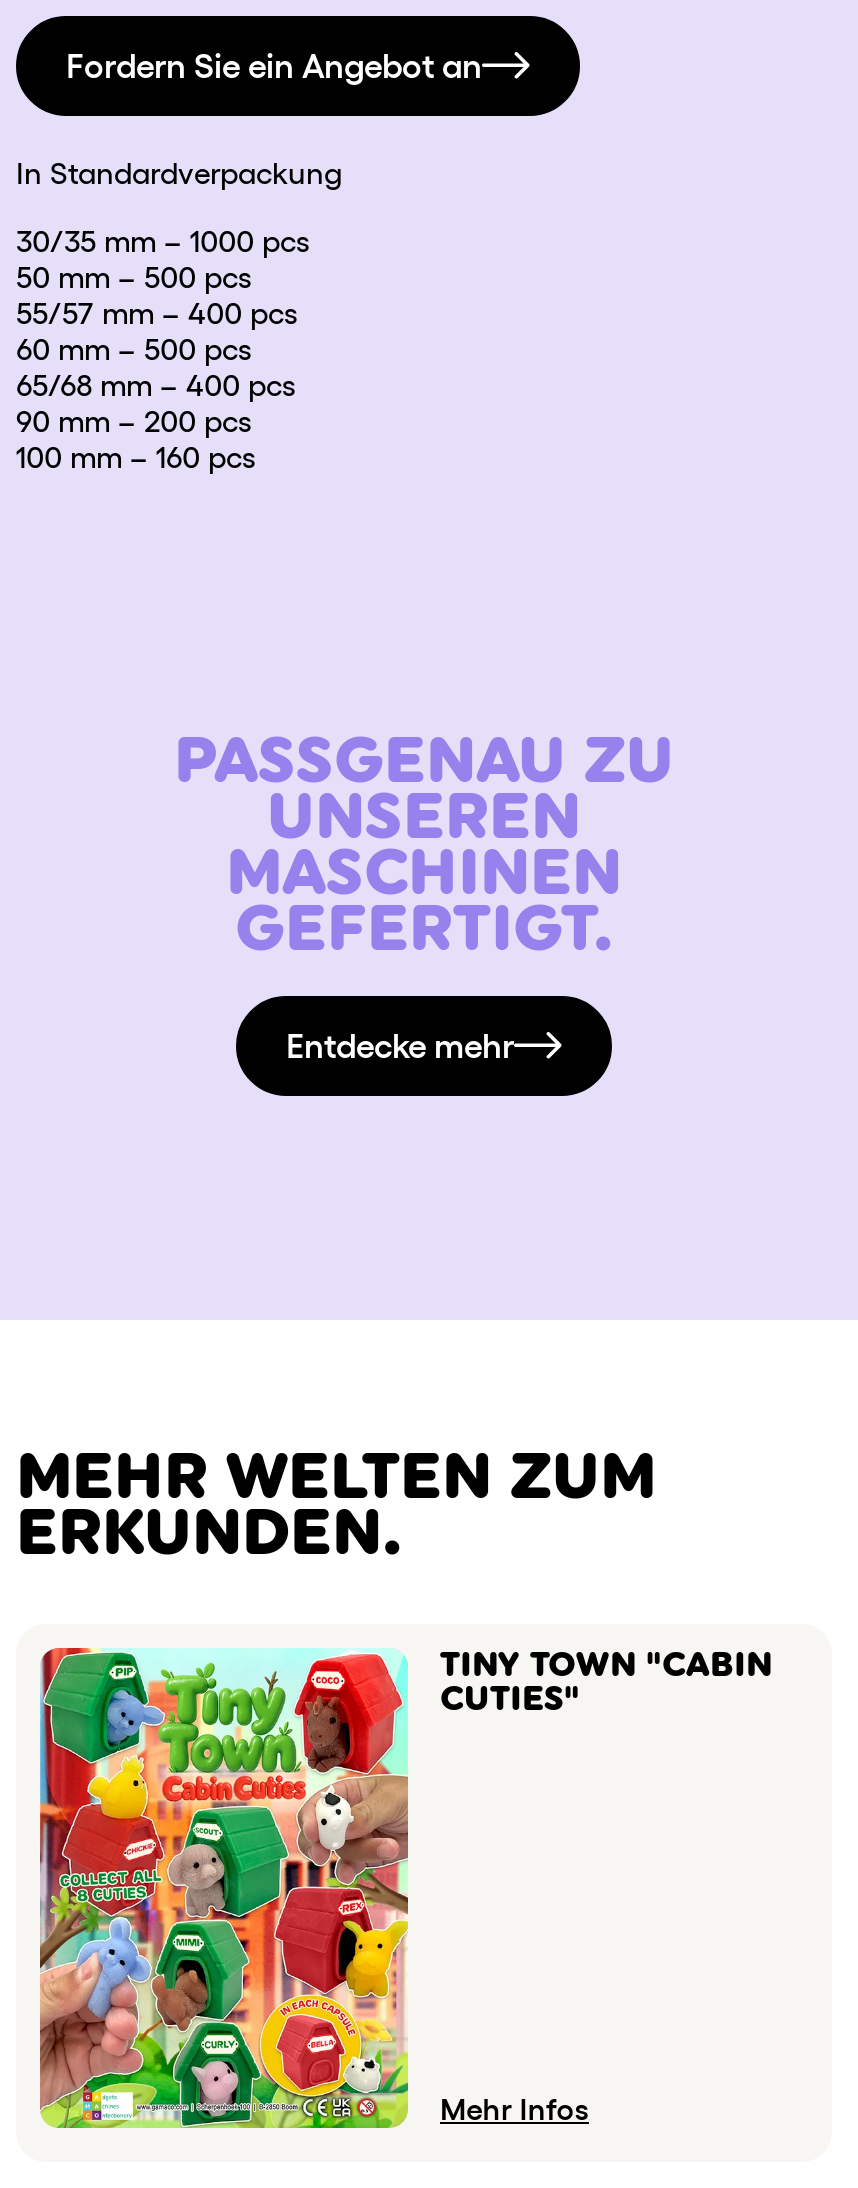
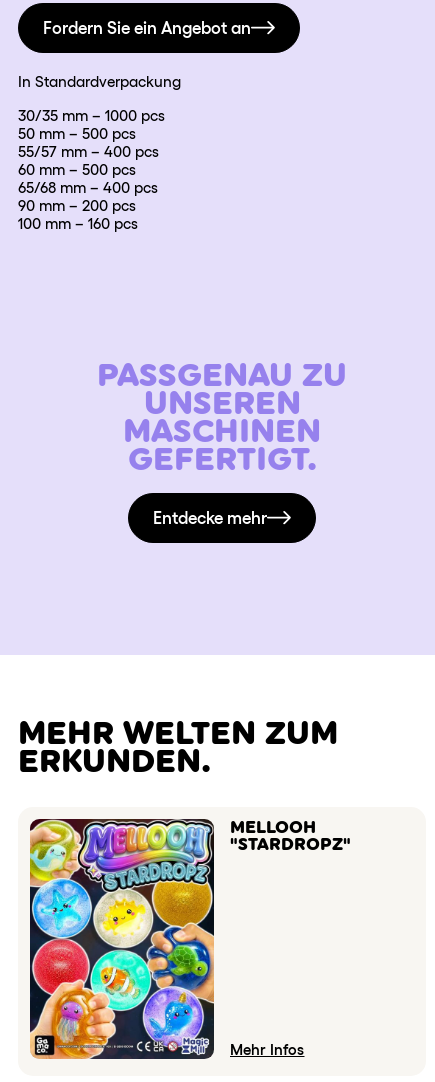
- [image]
- TINY TOWN "CABIN
- CUTIES"
+ [image]
+ MELLOOH
+ "STARDROPZ"
